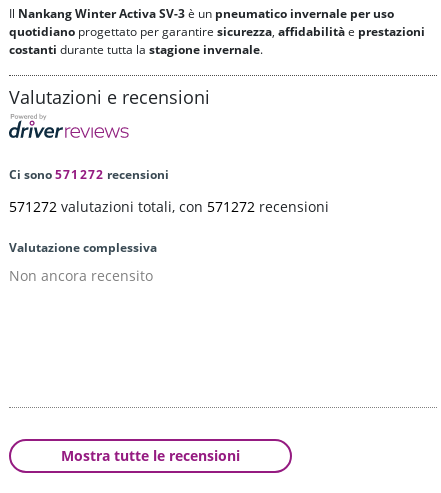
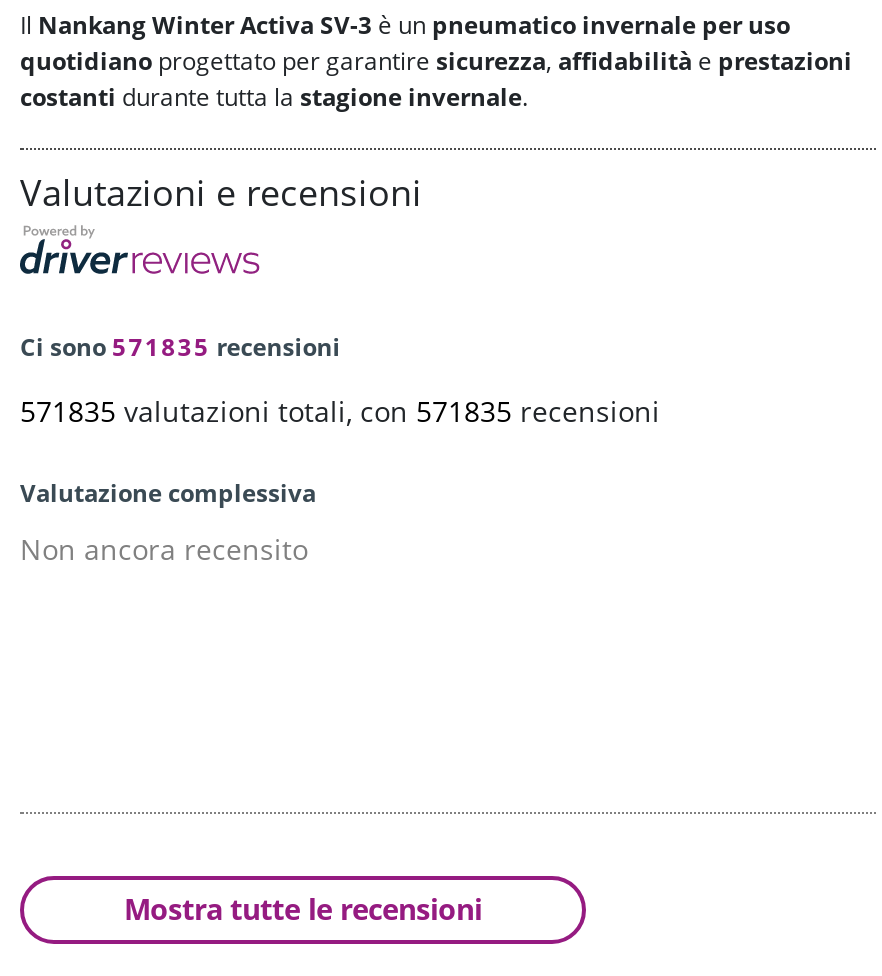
- Ci sono 571272 recensioni
+ Ci sono 571835 recensioni

- 571272 valutazioni totali, con 571272 recensioni
+ 571835 valutazioni totali, con 571835 recensioni
